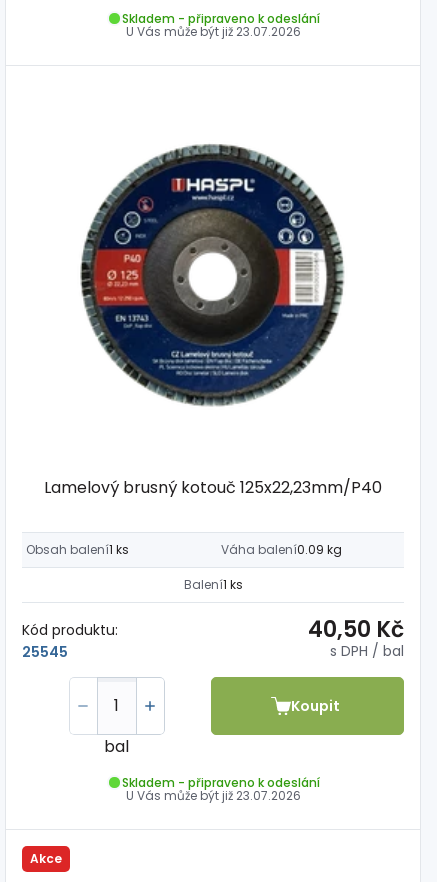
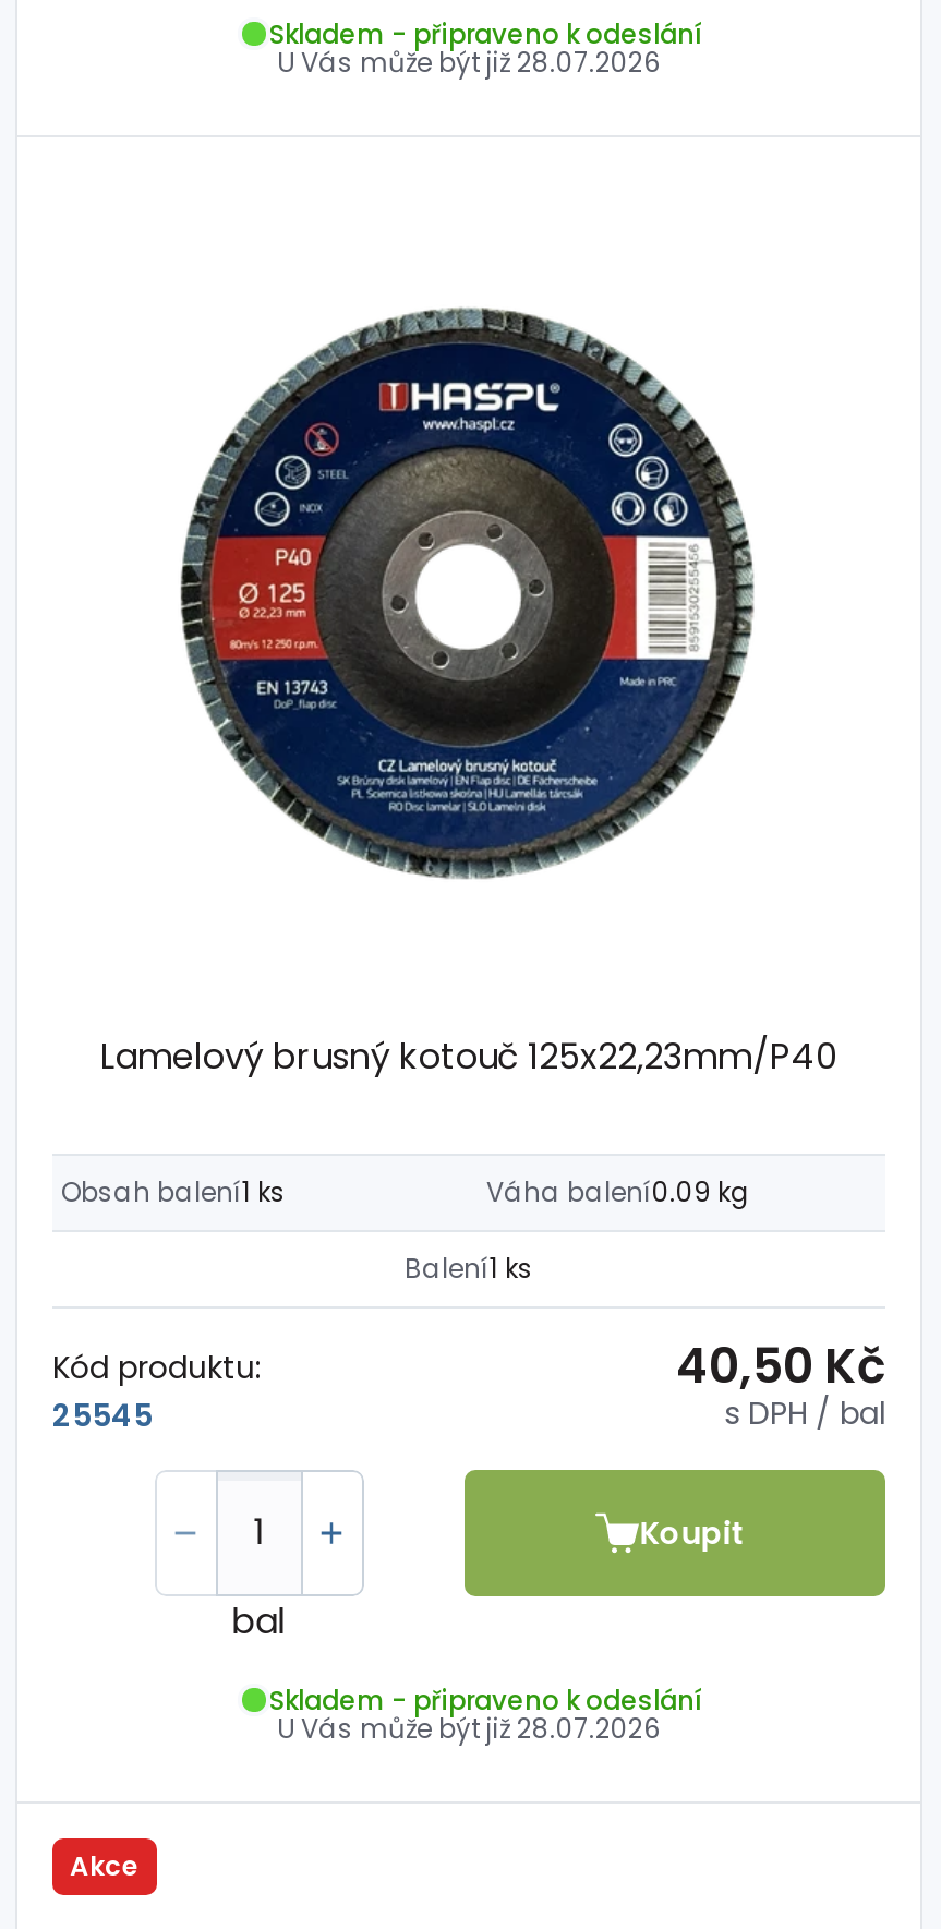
- U Vás může být již23.07.2026
+ U Vás může být již28.07.2026

- U Vás může být již23.07.2026
+ U Vás může být již28.07.2026
